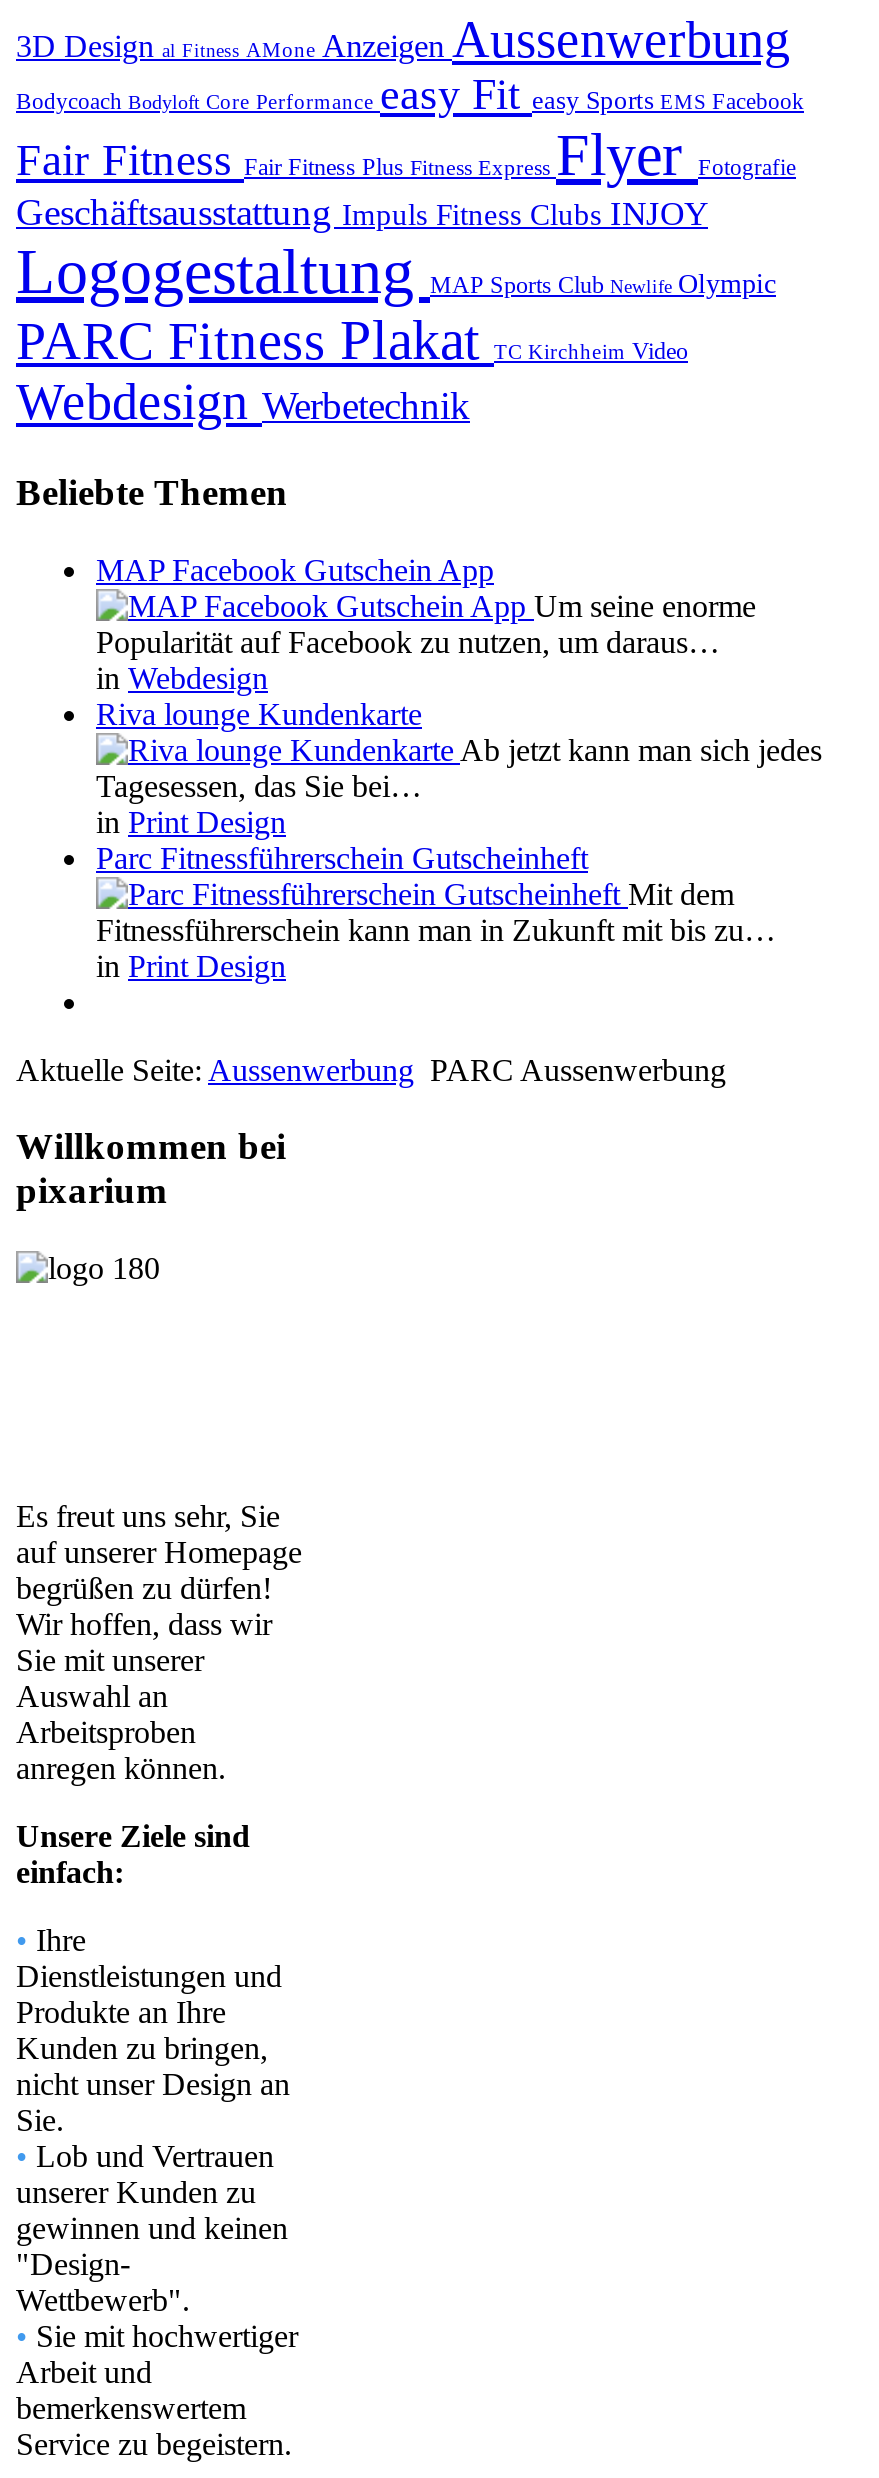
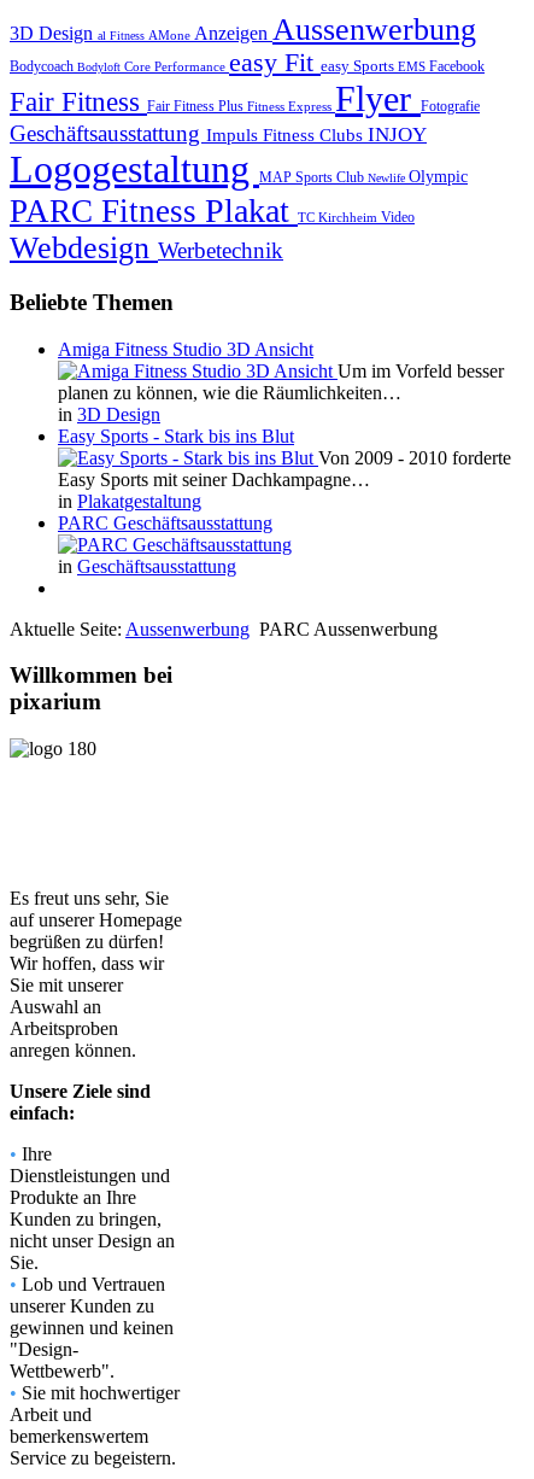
- MAP Facebook Gutschein App
- Um seine enorme
- Popularität auf Facebook zu nutzen, um daraus…
- in Webdesign
- Riva lounge Kundenkarte
- Ab jetzt kann man sich jedes
- Tagesessen, das Sie bei…
- in Print Design
- Parc Fitnessführerschein Gutscheinheft
- Mit dem
- Fitnessführerschein kann man in Zukunft mit bis zu…
- in Print Design
+ Amiga Fitness Studio 3D Ansicht
+ Um im Vorfeld besser
+ planen zu können, wie die Räumlichkeiten…
+ in 3D Design
+ Easy Sports - Stark bis ins Blut
+ Von 2009 - 2010 forderte
+ Easy Sports mit seiner Dachkampagne…
+ in Plakatgestaltung
+ PARC Geschäftsausstattung
+ in Geschäftsausstattung
